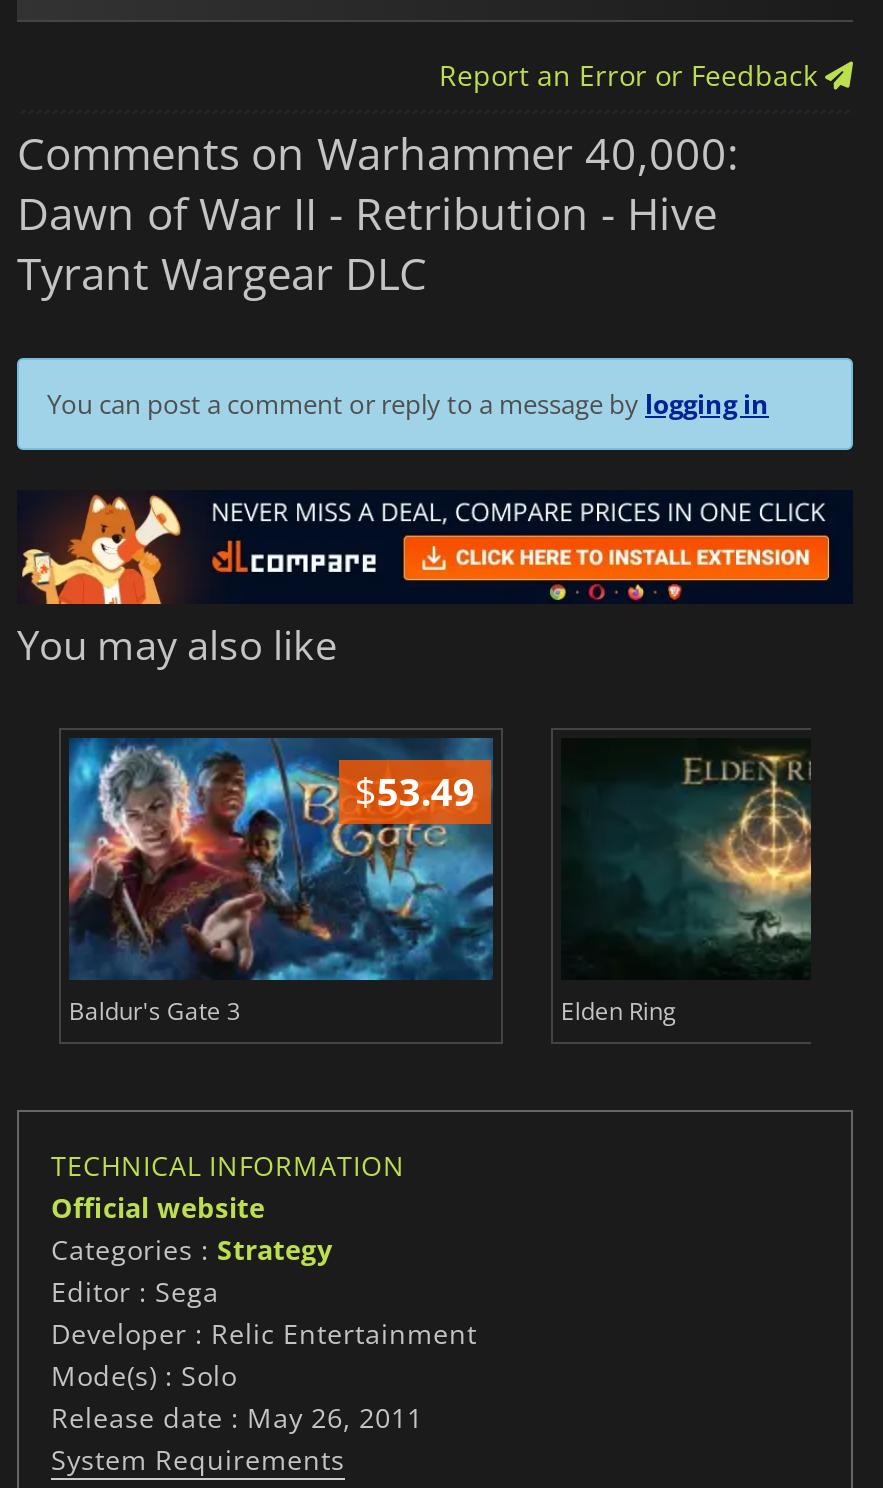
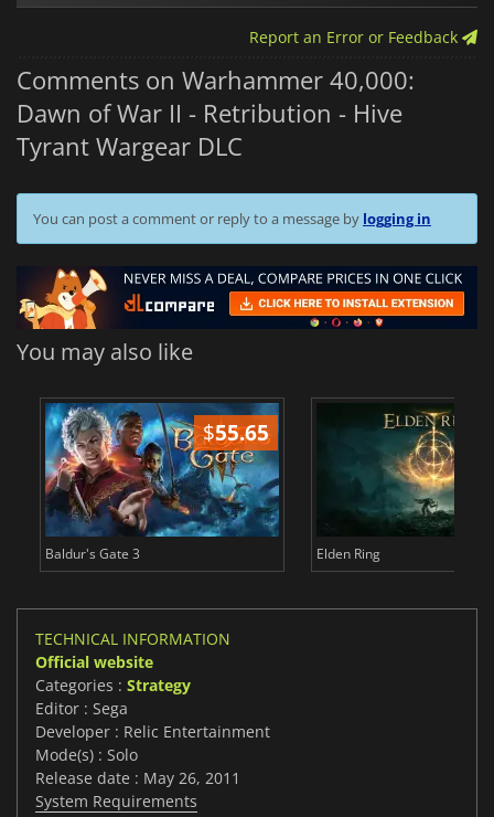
- $53.49
+ $55.65
